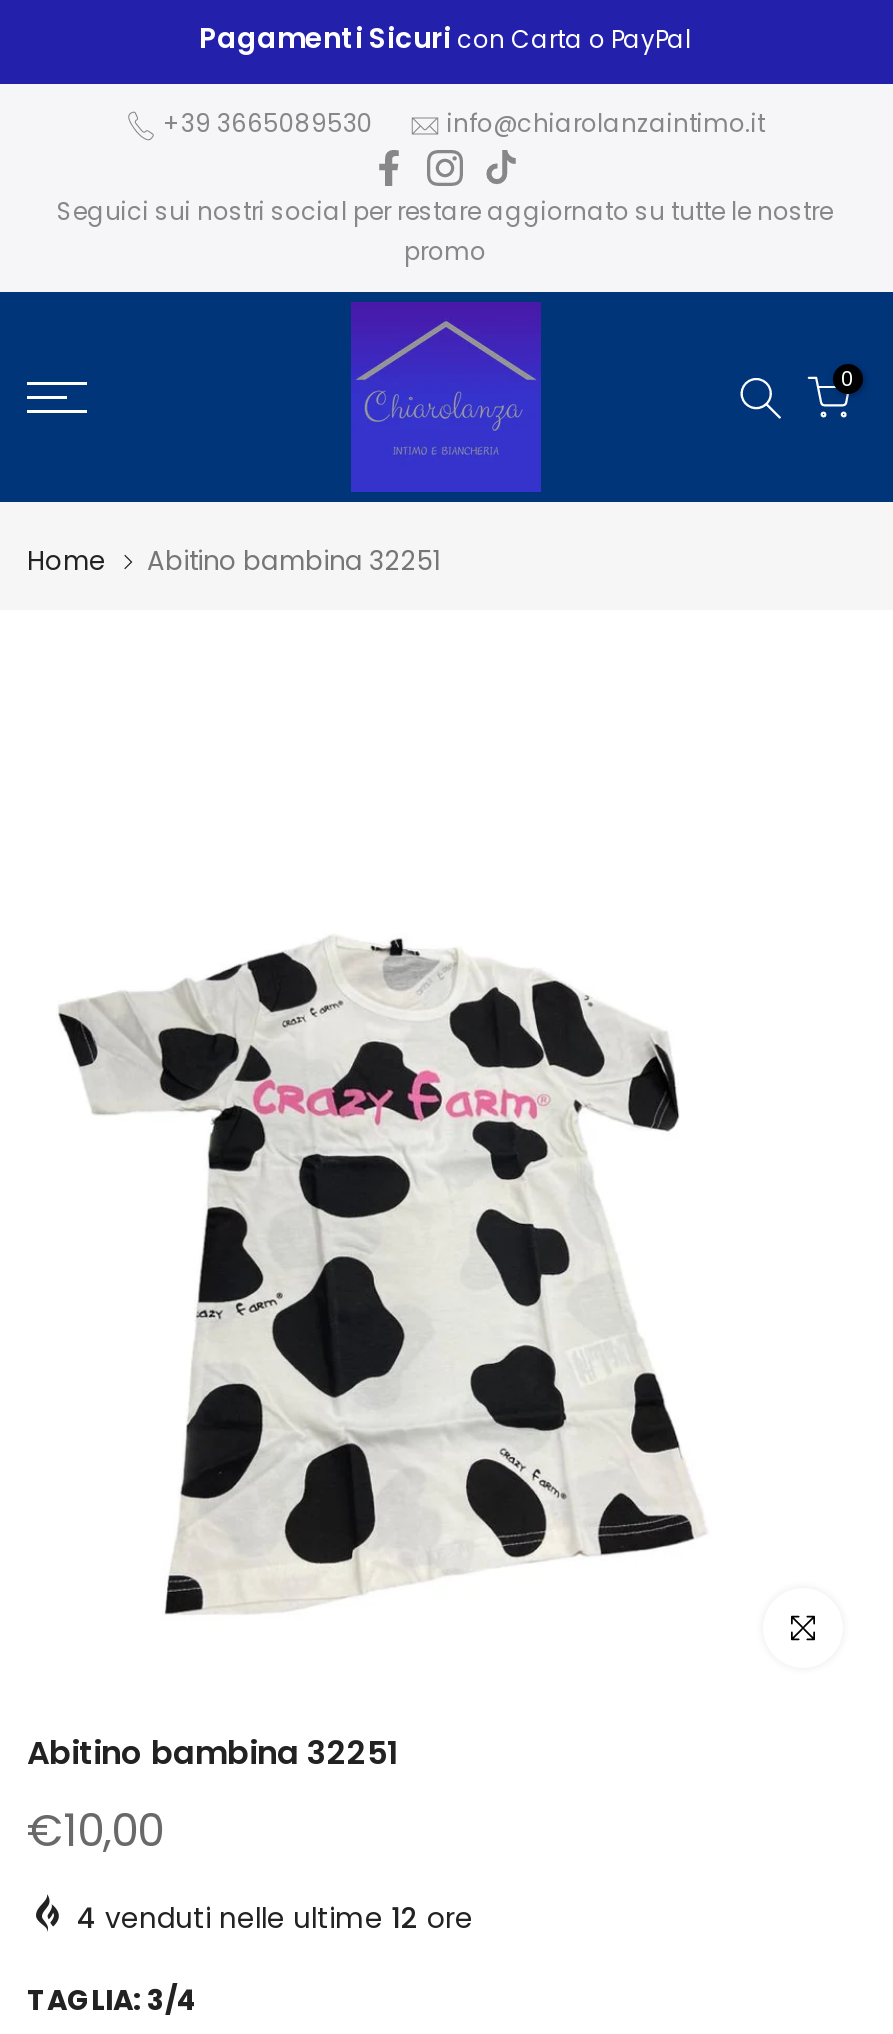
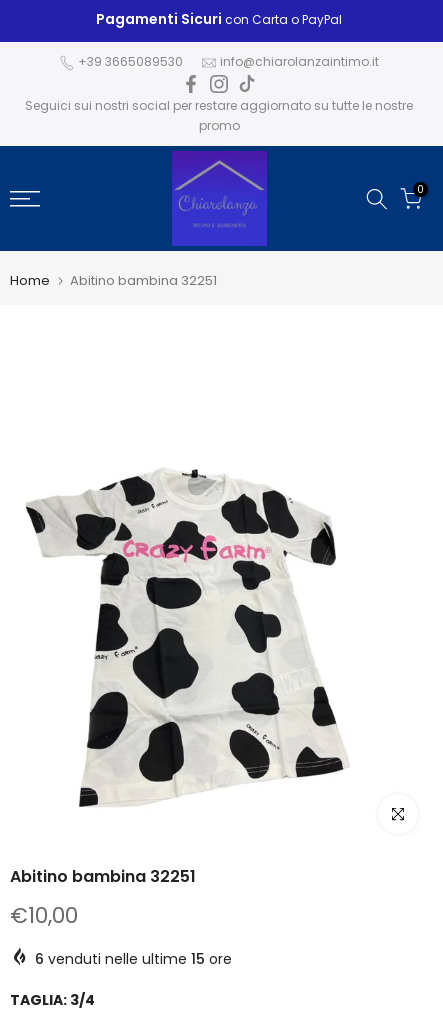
- 4 venduti nelle ultime 12 ore
+ 6 venduti nelle ultime 15 ore
